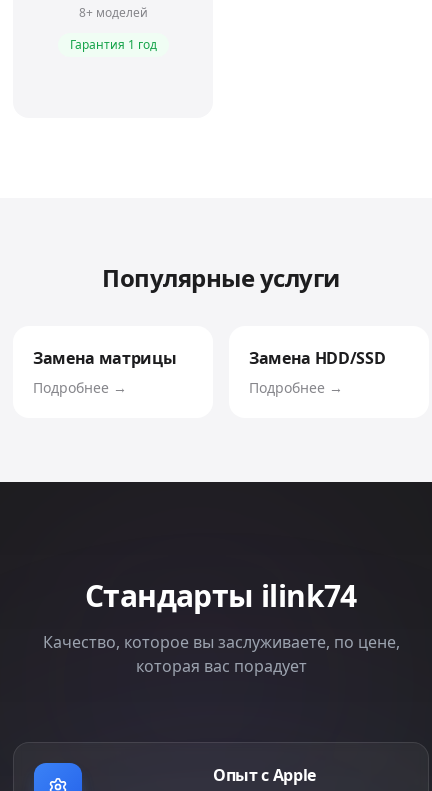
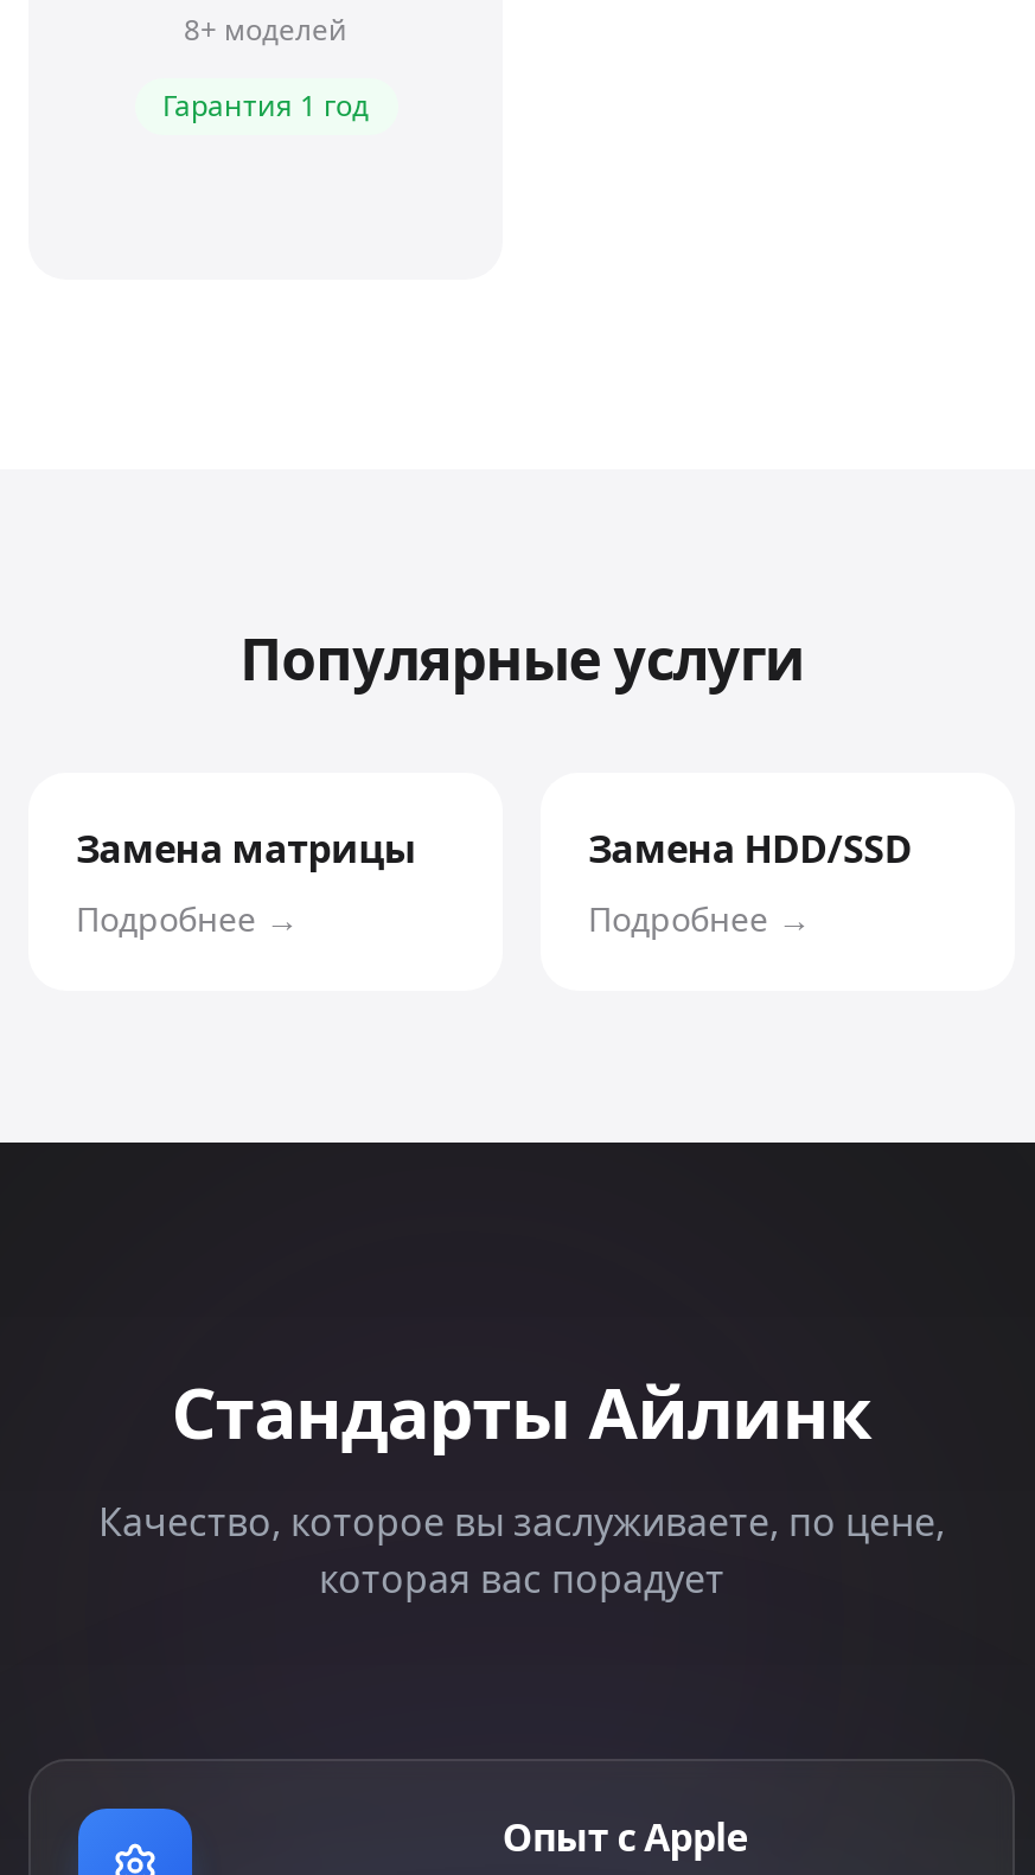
- Стандарты ilink74
+ Стандарты Айлинк
